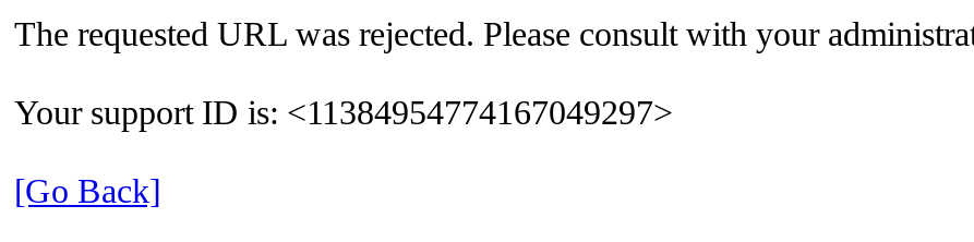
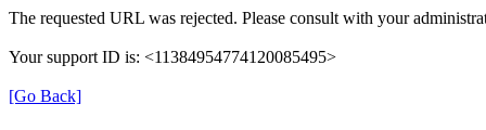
- Your support ID is: <11384954774167049297>
+ Your support ID is: <11384954774120085495>
